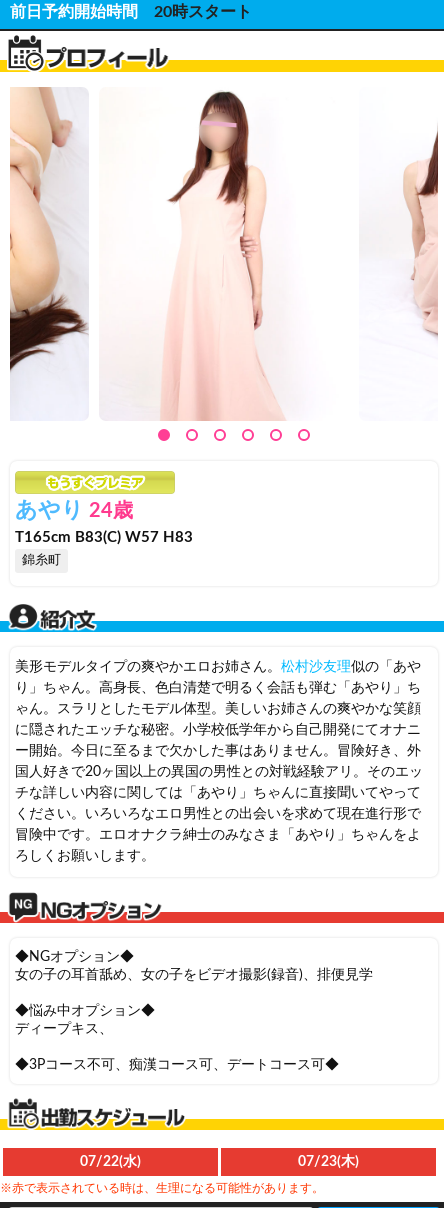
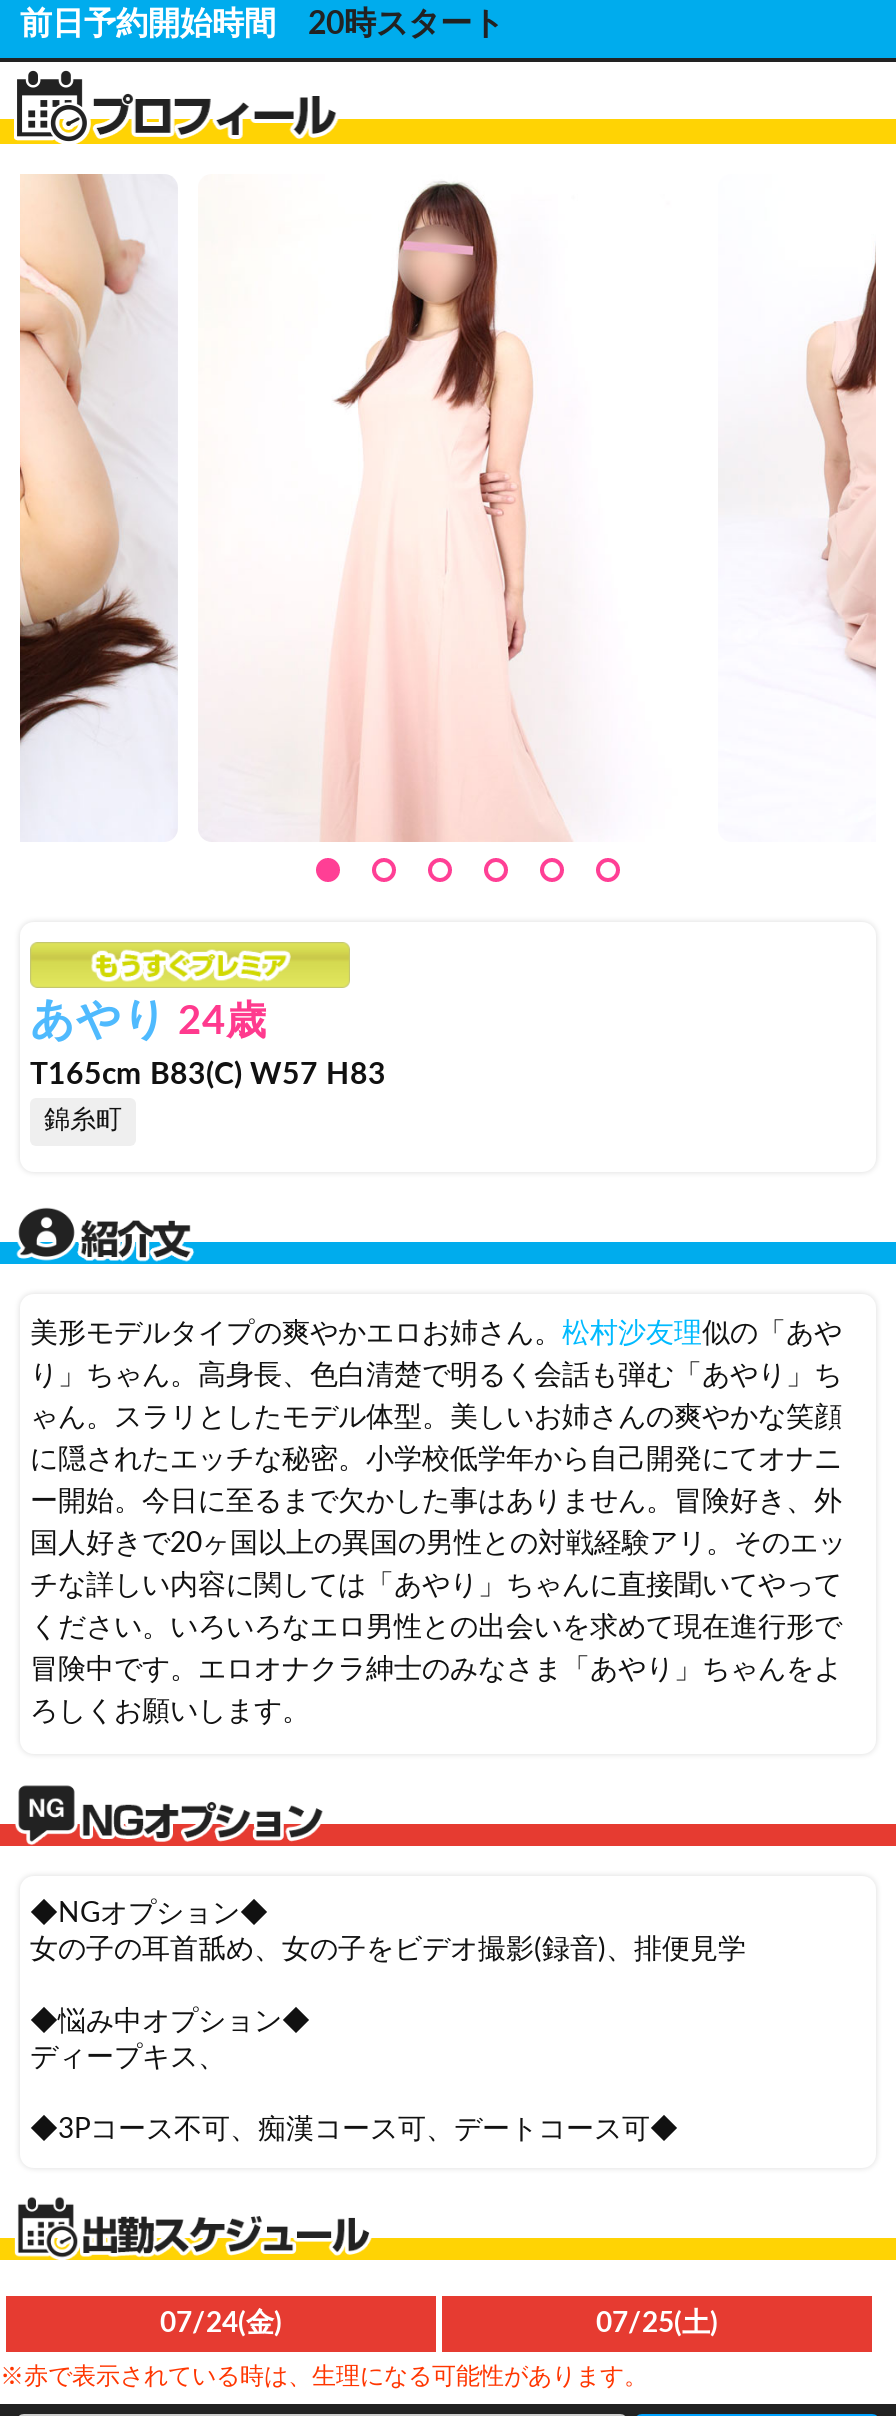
- 07/22(水)
- 07/23(木)
+ 07/24(金)
+ 07/25(土)
